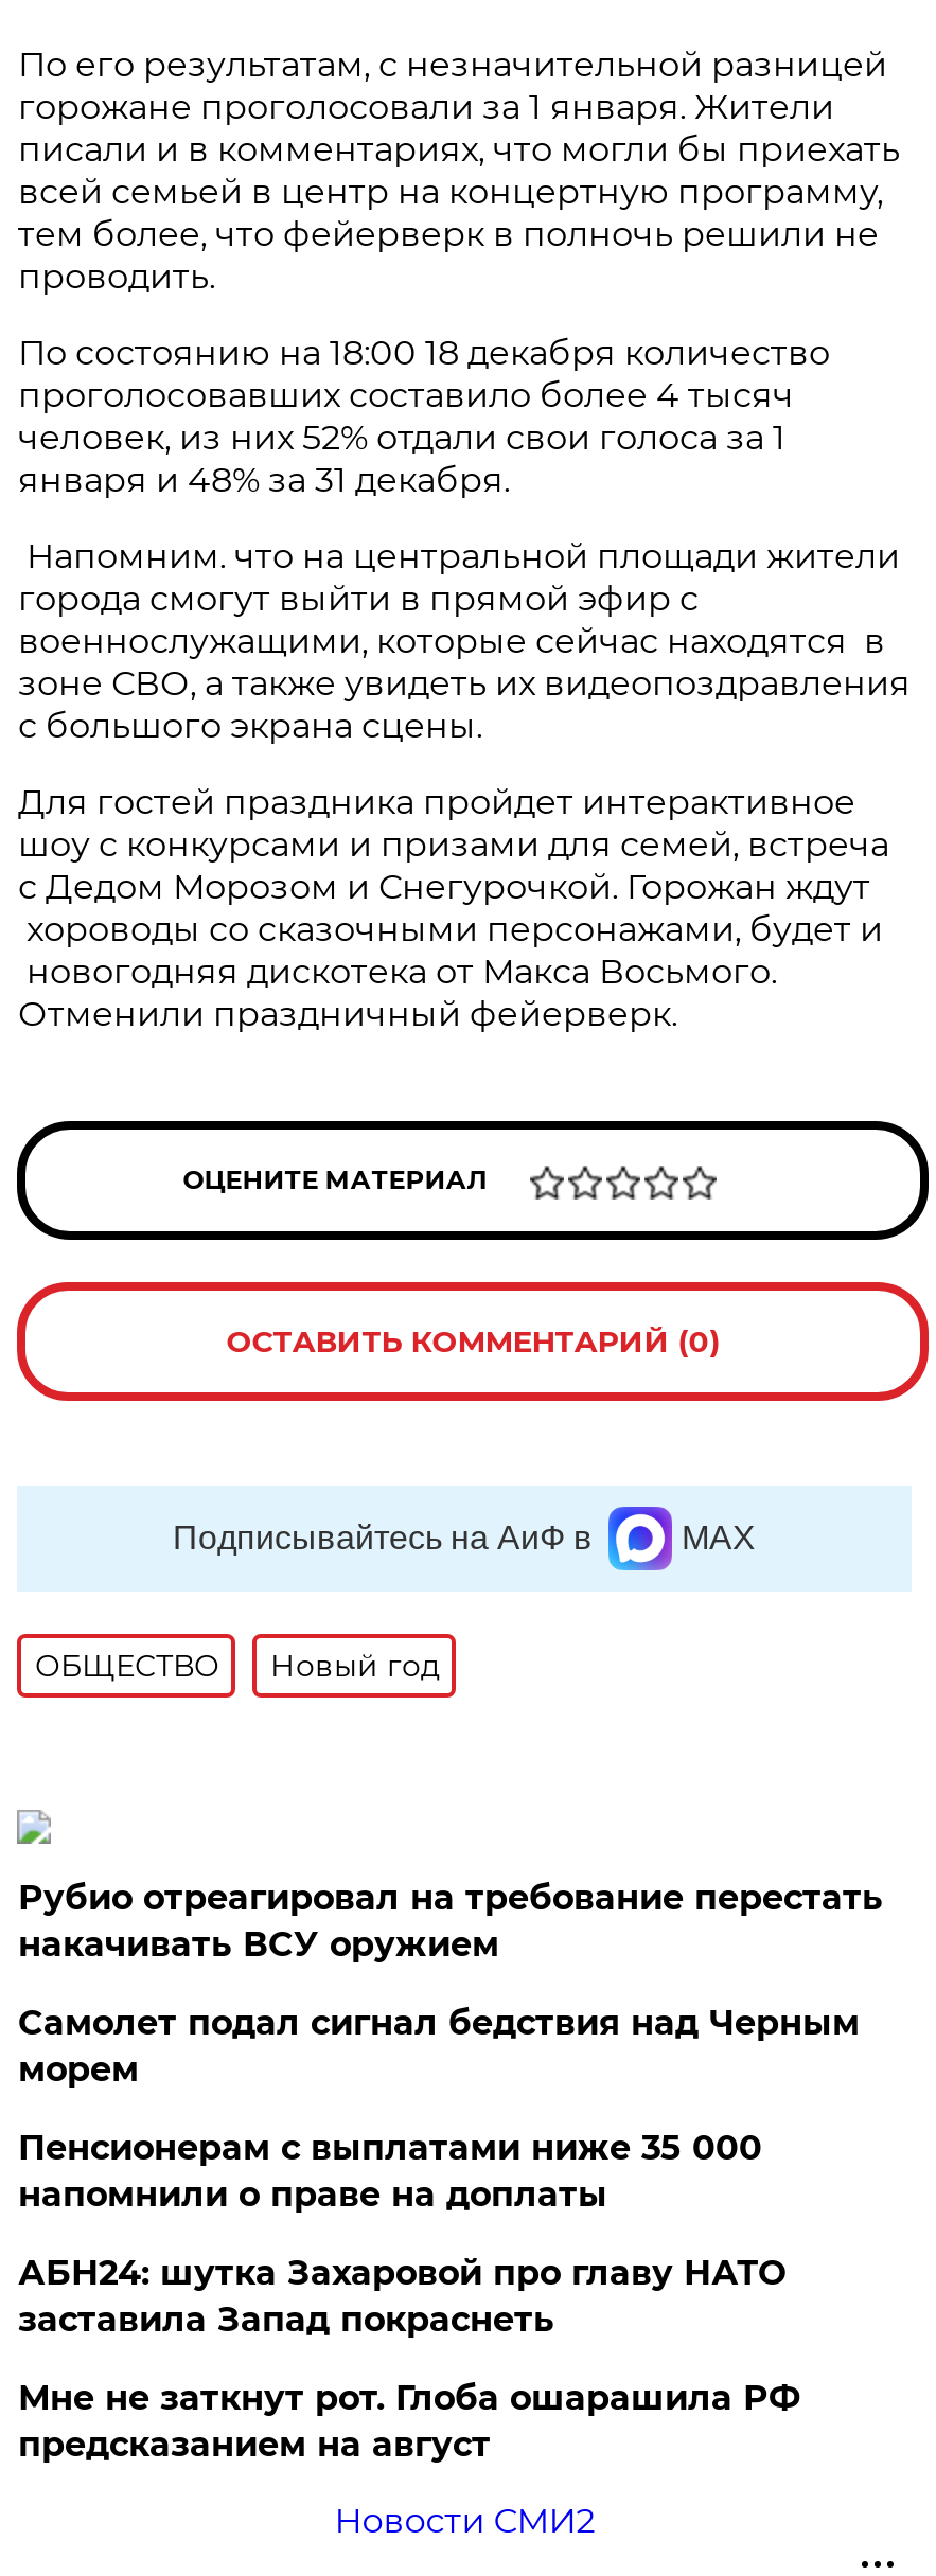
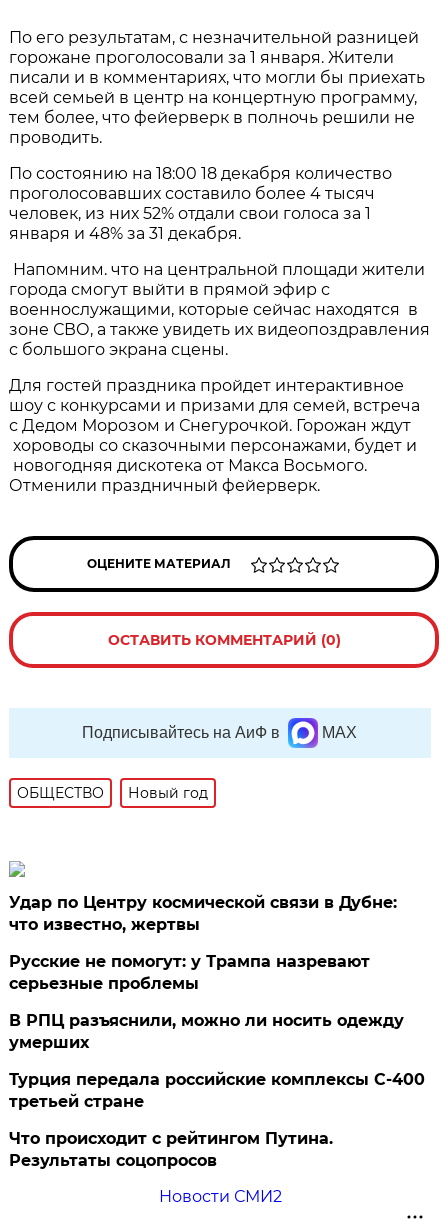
- Рубио отреагировал на требование перестать
- накачивать ВСУ оружием
+ Удар по Центру космической связи в Дубне:
+ что известно, жертвы

- Самолет подал сигнал бедствия над Черным
- морем
+ Русские не помогут: у Трампа назревают
+ серьезные проблемы

- Пенсионерам с выплатами ниже 35 000
- напомнили о праве на доплаты
+ В РПЦ разъяснили, можно ли носить одежду
+ умерших

- АБН24: шутка Захаровой про главу НАТО
- заставила Запад покраснеть
+ Турция передала российские комплексы С-400
+ третьей стране

- Мне не заткнут рот. Глоба ошарашила РФ
- предсказанием на август
+ Что происходит с рейтингом Путина.
+ Результаты соцопросов
